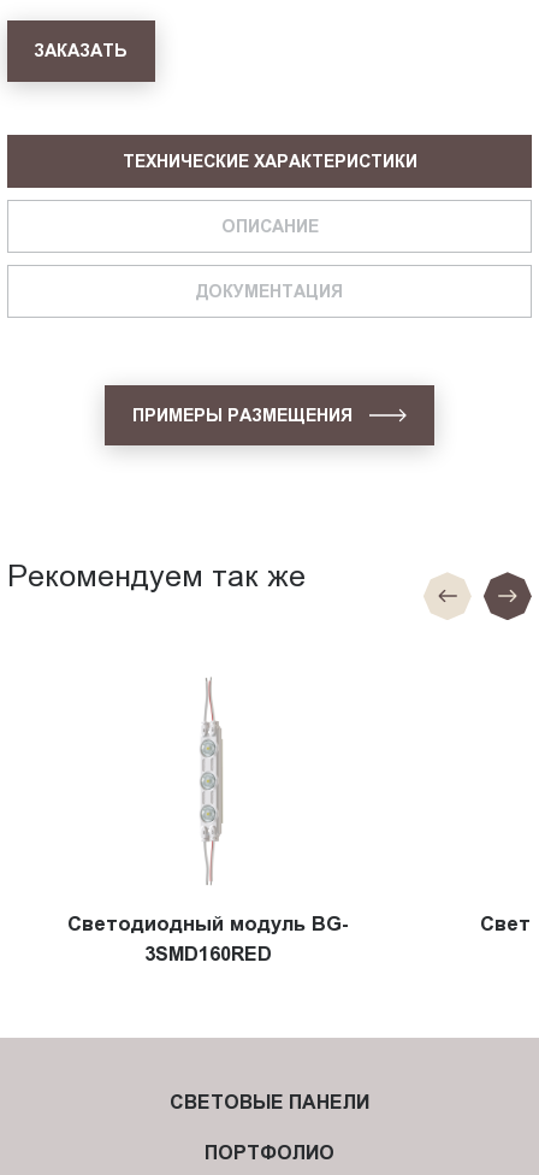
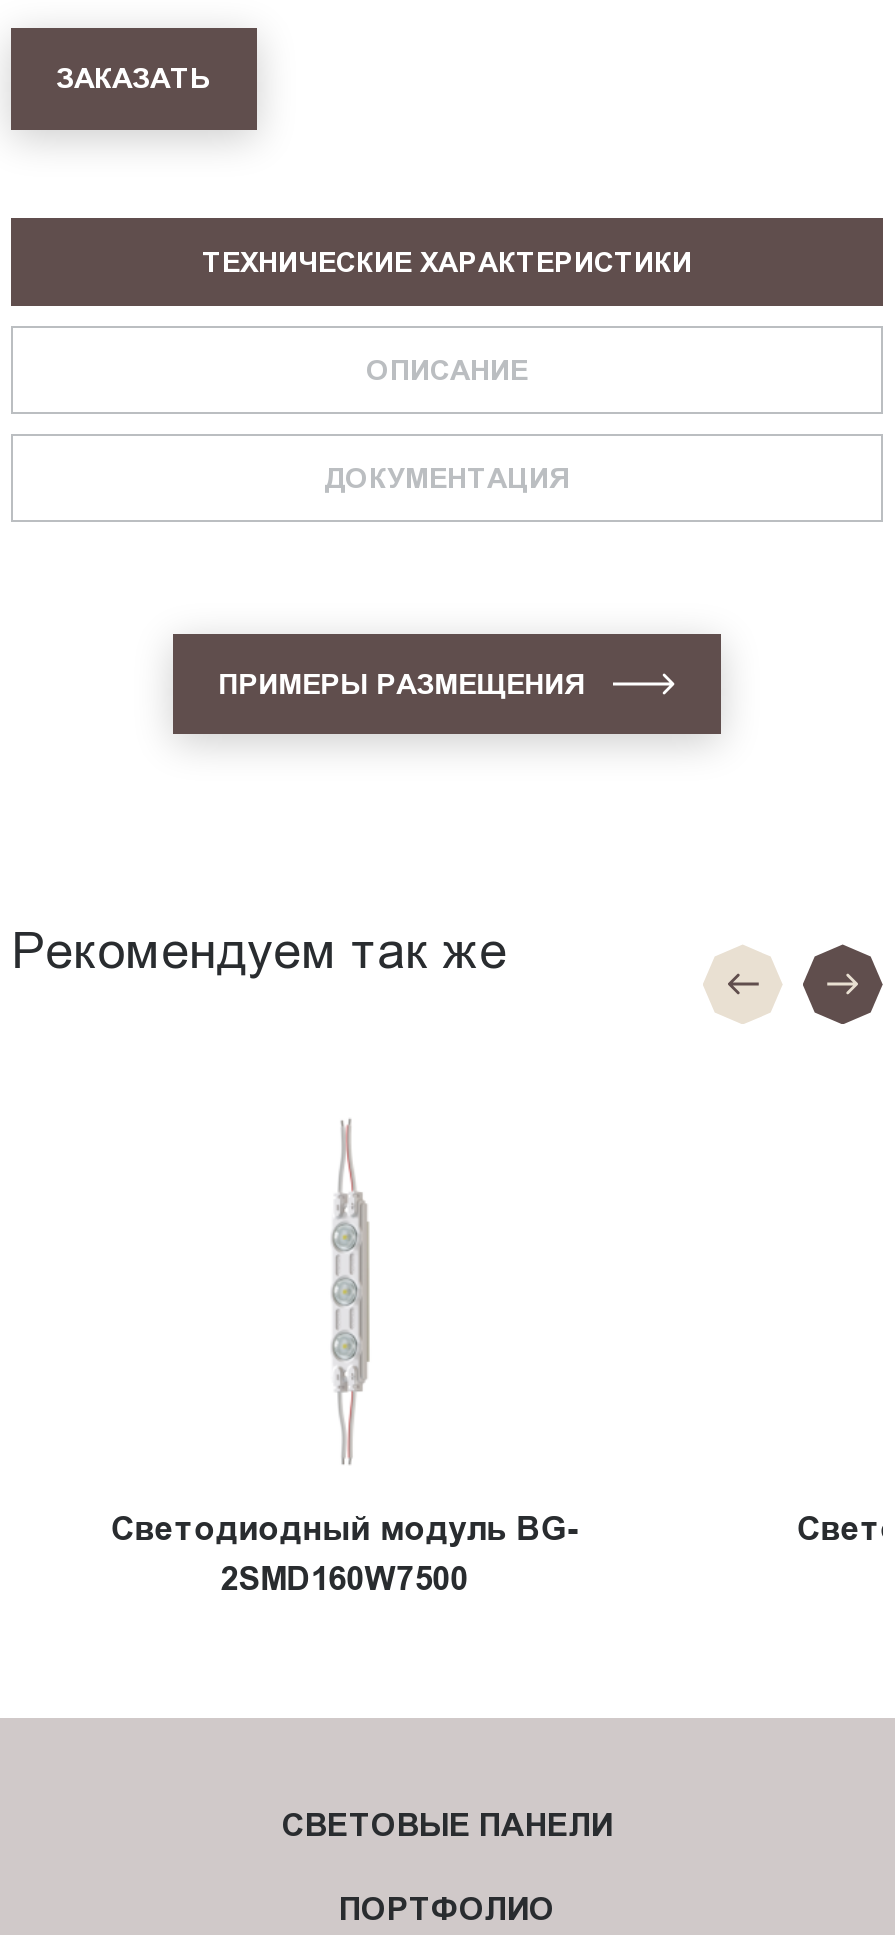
- 3SMD160RED
+ 2SMD160W7500
